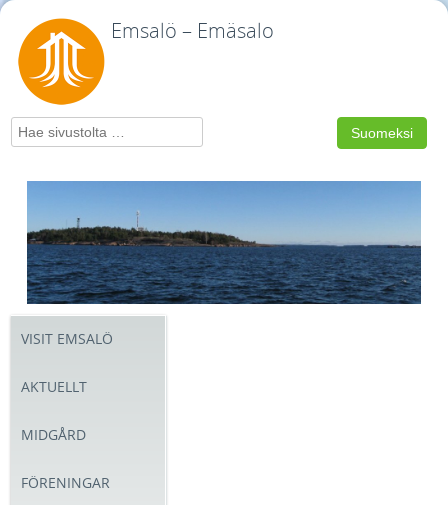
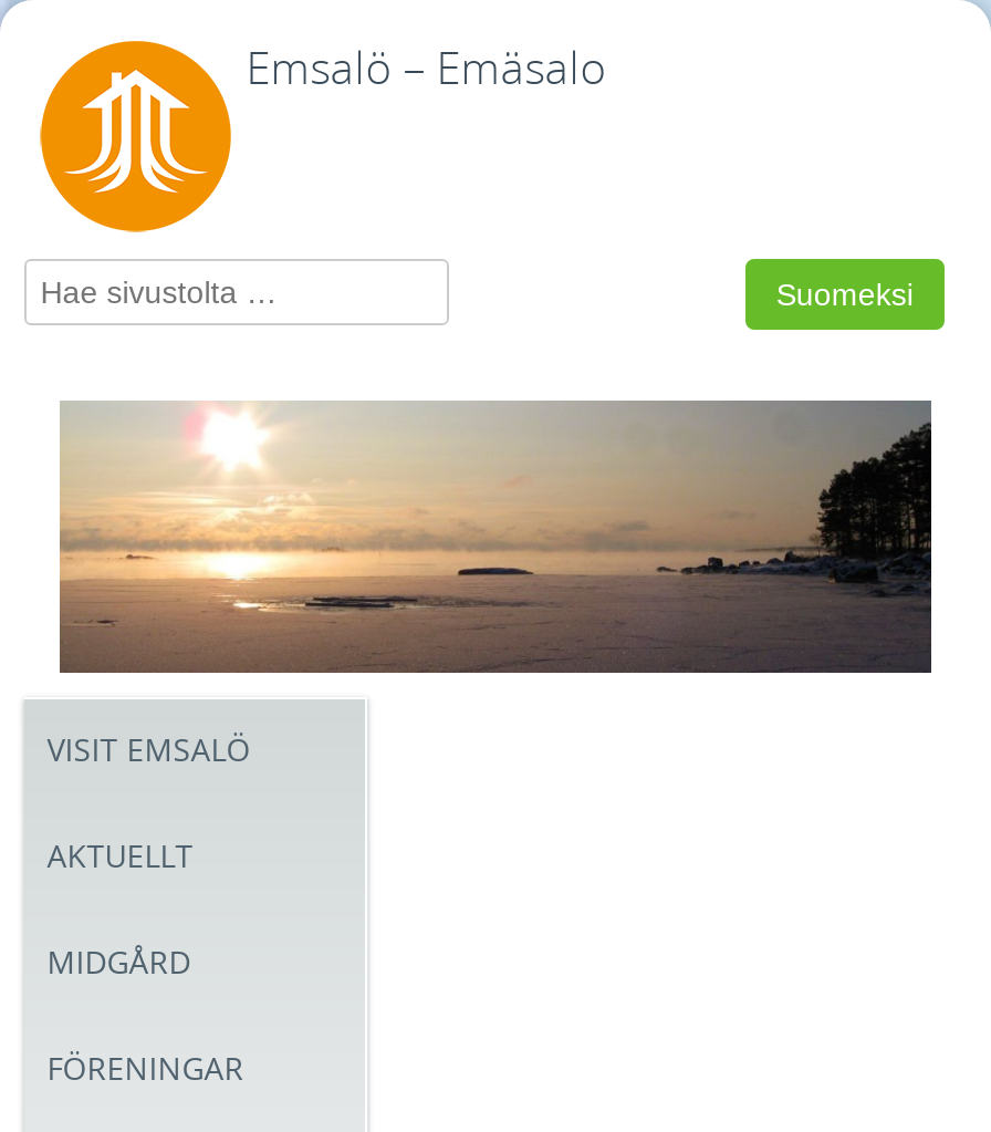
- [image]
+ [image]
